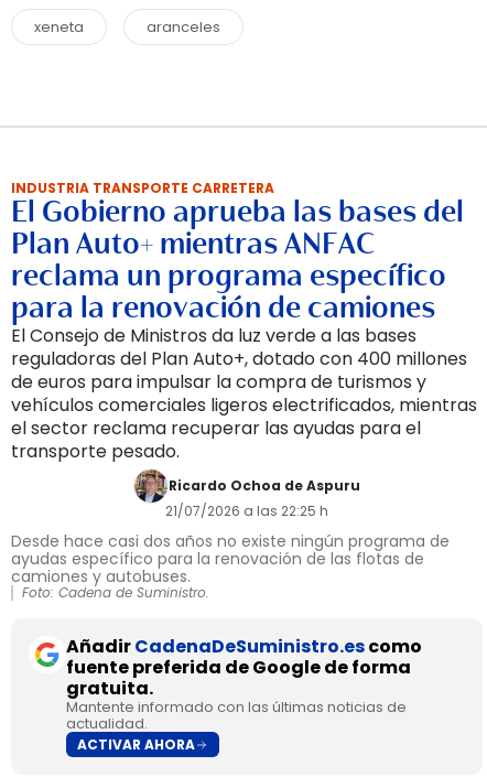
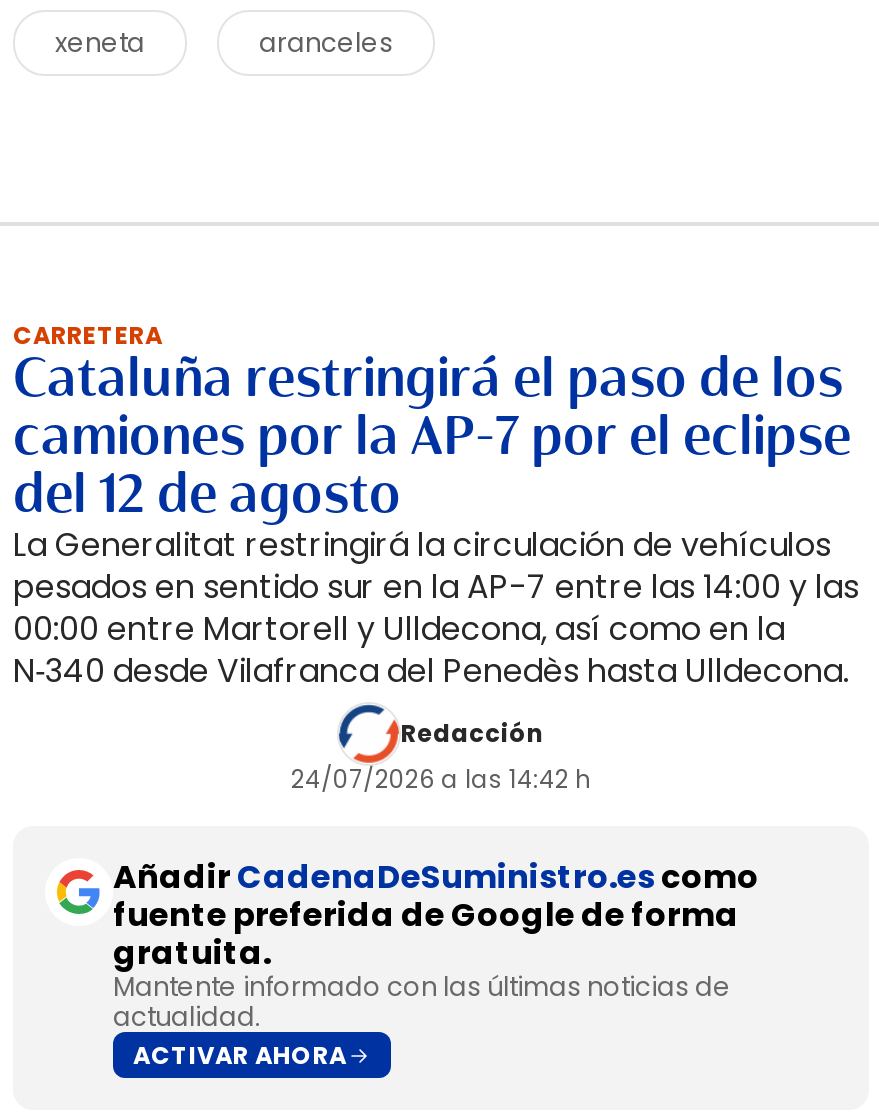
- INDUSTRIA TRANSPORTE CARRETERA
- El Gobierno aprueba las bases del
- Plan Auto+ mientras ANFAC
- reclama un programa específico
- para la renovación de camiones
- El Consejo de Ministros da luz verde a las bases
- reguladoras del Plan Auto+, dotado con 400 millones
- de euros para impulsar la compra de turismos y
- vehículos comerciales ligeros electrificados, mientras
- el sector reclama recuperar las ayudas para el
- transporte pesado.
+ CARRETERA
+ Cataluña restringirá el paso de los
+ camiones por la AP-7 por el eclipse
+ del 12 de agosto
+ La Generalitat restringirá la circulación de vehículos
+ pesados en sentido sur en la AP-7 entre las 14:00 y las
+ 00:00 entre Martorell y Ulldecona, así como en la
+ N‑340 desde Vilafranca del Penedès hasta Ulldecona.

- Ricardo Ochoa de Aspuru
- 21/07/2026 a las 22:25 h
- Desde hace casi dos años no existe ningún programa de
- ayudas específico para la renovación de las flotas de
- camiones y autobuses.
- Foto: Cadena de Suministro.
+ Redacción
+ 24/07/2026 a las 14:42 h
